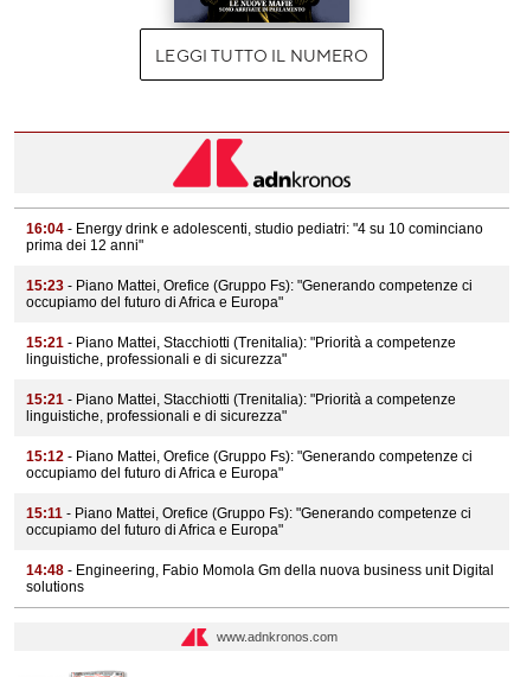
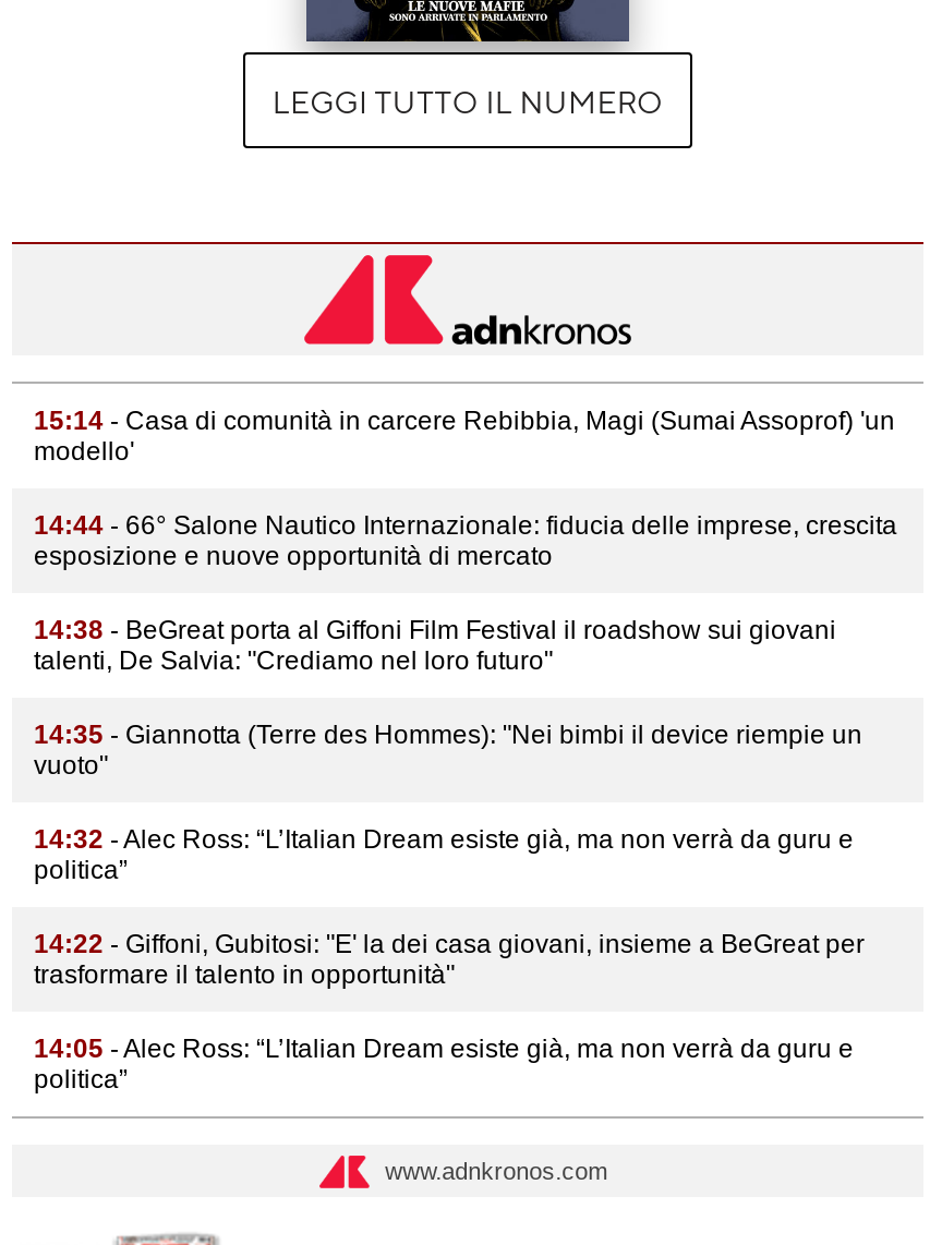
- 16:04 - Energy drink e adolescenti, studio pediatri: "4 su 10 cominciano
- prima dei 12 anni"
+ 15:14 - Casa di comunità in carcere Rebibbia, Magi (Sumai Assoprof) 'un
+ modello'

- 15:23 - Piano Mattei, Orefice (Gruppo Fs): "Generando competenze ci
- occupiamo del futuro di Africa e Europa"
+ 14:44 - 66° Salone Nautico Internazionale: fiducia delle imprese, crescita
+ esposizione e nuove opportunità di mercato

- 15:21 - Piano Mattei, Stacchiotti (Trenitalia): "Priorità a competenze
- linguistiche, professionali e di sicurezza"
+ 14:38 - BeGreat porta al Giffoni Film Festival il roadshow sui giovani
+ talenti, De Salvia: "Crediamo nel loro futuro"

- 15:21 - Piano Mattei, Stacchiotti (Trenitalia): "Priorità a competenze
- linguistiche, professionali e di sicurezza"
+ 14:35 - Giannotta (Terre des Hommes): "Nei bimbi il device riempie un
+ vuoto"

- 15:12 - Piano Mattei, Orefice (Gruppo Fs): "Generando competenze ci
- occupiamo del futuro di Africa e Europa"
+ 14:32 - Alec Ross: “L’Italian Dream esiste già, ma non verrà da guru e
+ politica”

- 15:11 - Piano Mattei, Orefice (Gruppo Fs): "Generando competenze ci
- occupiamo del futuro di Africa e Europa"
+ 14:22 - Giffoni, Gubitosi: "E' la dei casa giovani, insieme a BeGreat per
+ trasformare il talento in opportunità"

- 14:48 - Engineering, Fabio Momola Gm della nuova business unit Digital
- solutions
+ 14:05 - Alec Ross: “L’Italian Dream esiste già, ma non verrà da guru e
+ politica”
